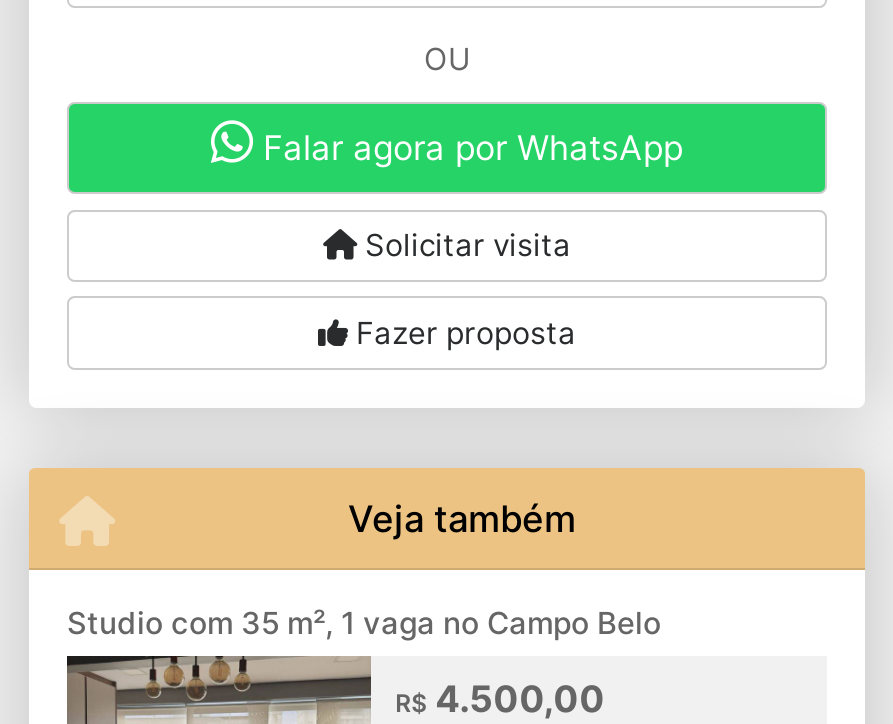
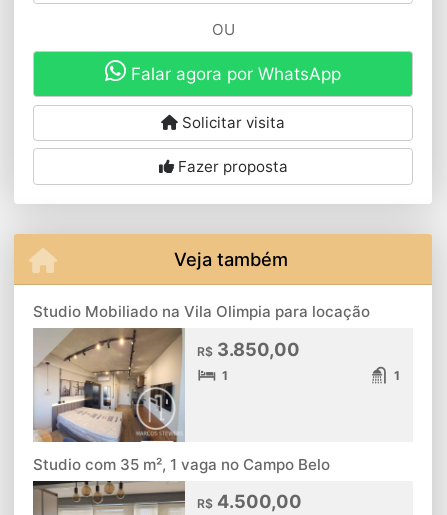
+ [image]
+ Studio Mobiliado na Vila Olimpia para locação
+ R$3.850,00
+ 1
+ 1
